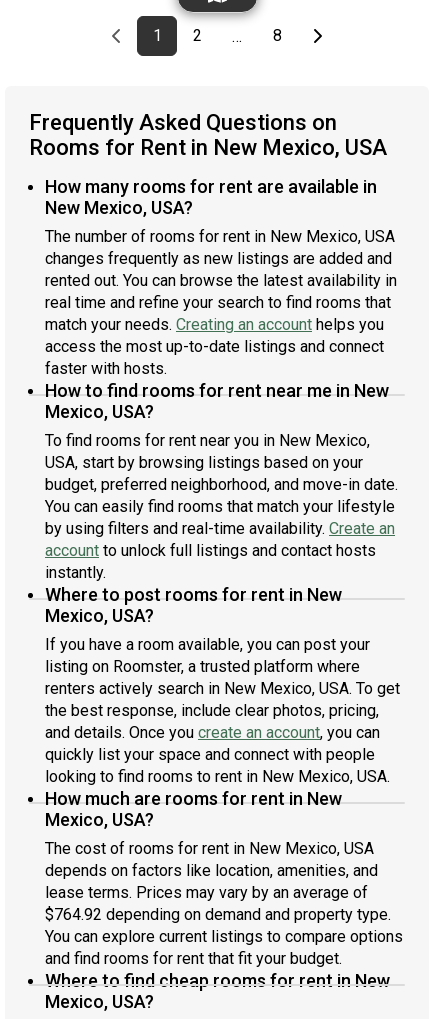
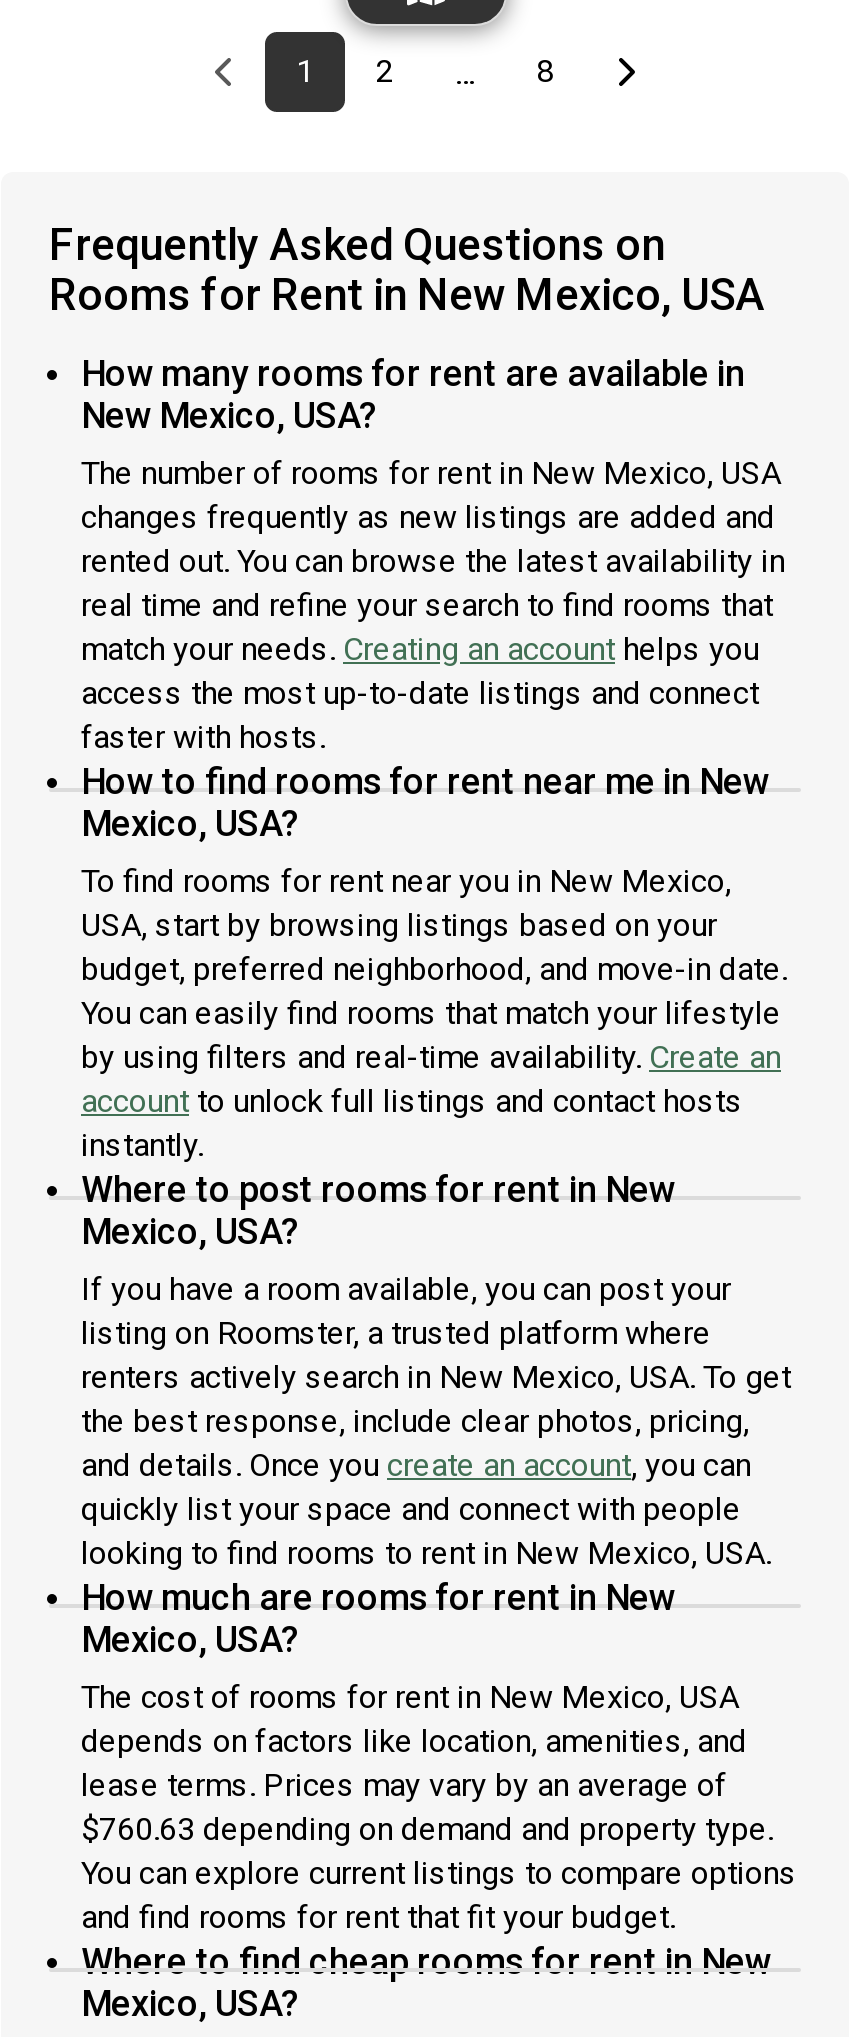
- $764.92 depending on demand and property type.
+ $760.63 depending on demand and property type.
